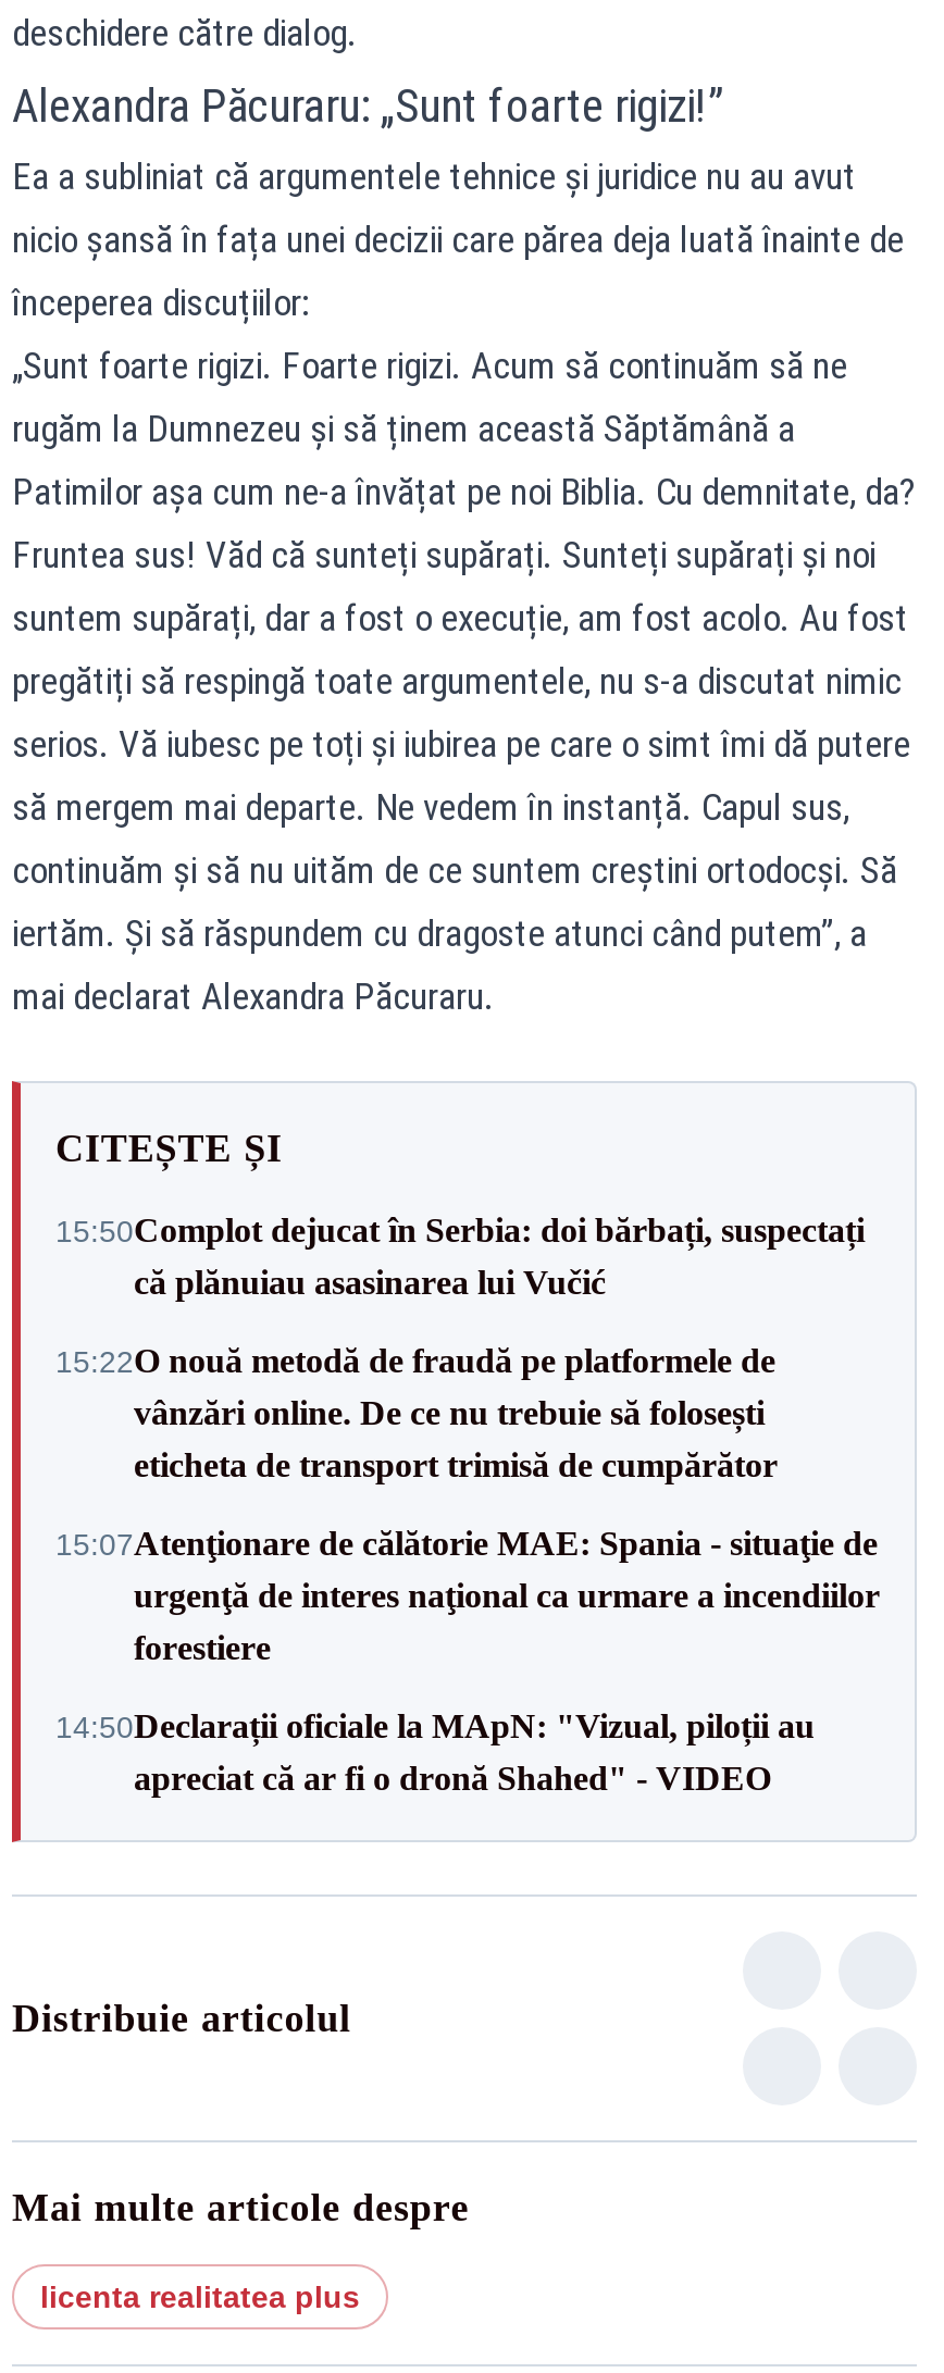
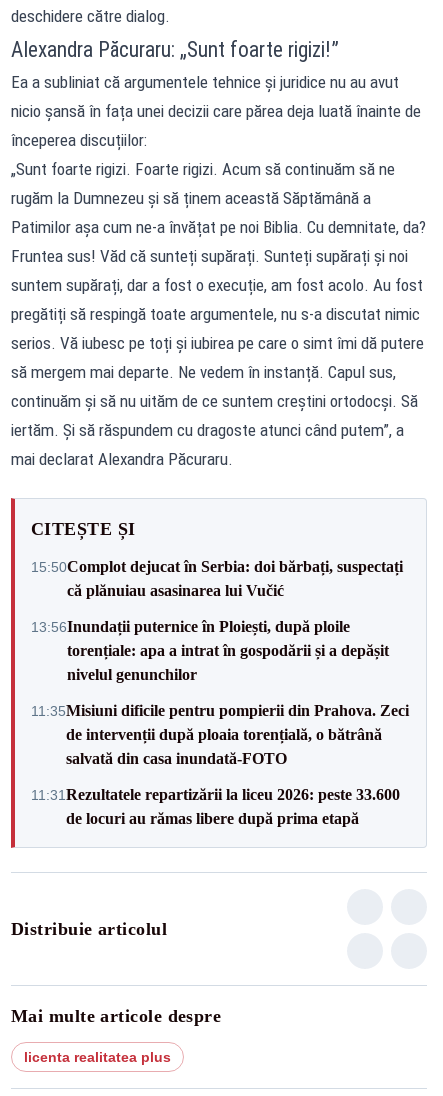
- 15:22O nouă metodă de fraudă pe platformele de
- vânzări online. De ce nu trebuie să folosești
- eticheta de transport trimisă de cumpărător
+ 13:56Inundații puternice în Ploiești, după ploile
+ torențiale: apa a intrat în gospodării și a depășit
+ nivelul genunchilor

- 15:07Atenţionare de călătorie MAE: Spania - situaţie de
- urgenţă de interes naţional ca urmare a incendiilor
- forestiere
+ 11:35Misiuni dificile pentru pompierii din Prahova. Zeci
+ de intervenții după ploaia torențială, o bătrână
+ salvată din casa inundată-FOTO

- 14:50Declarații oficiale la MApN: "Vizual, piloții au
- apreciat că ar fi o dronă Shahed" - VIDEO
+ 11:31Rezultatele repartizării la liceu 2026: peste 33.600
+ de locuri au rămas libere după prima etapă
